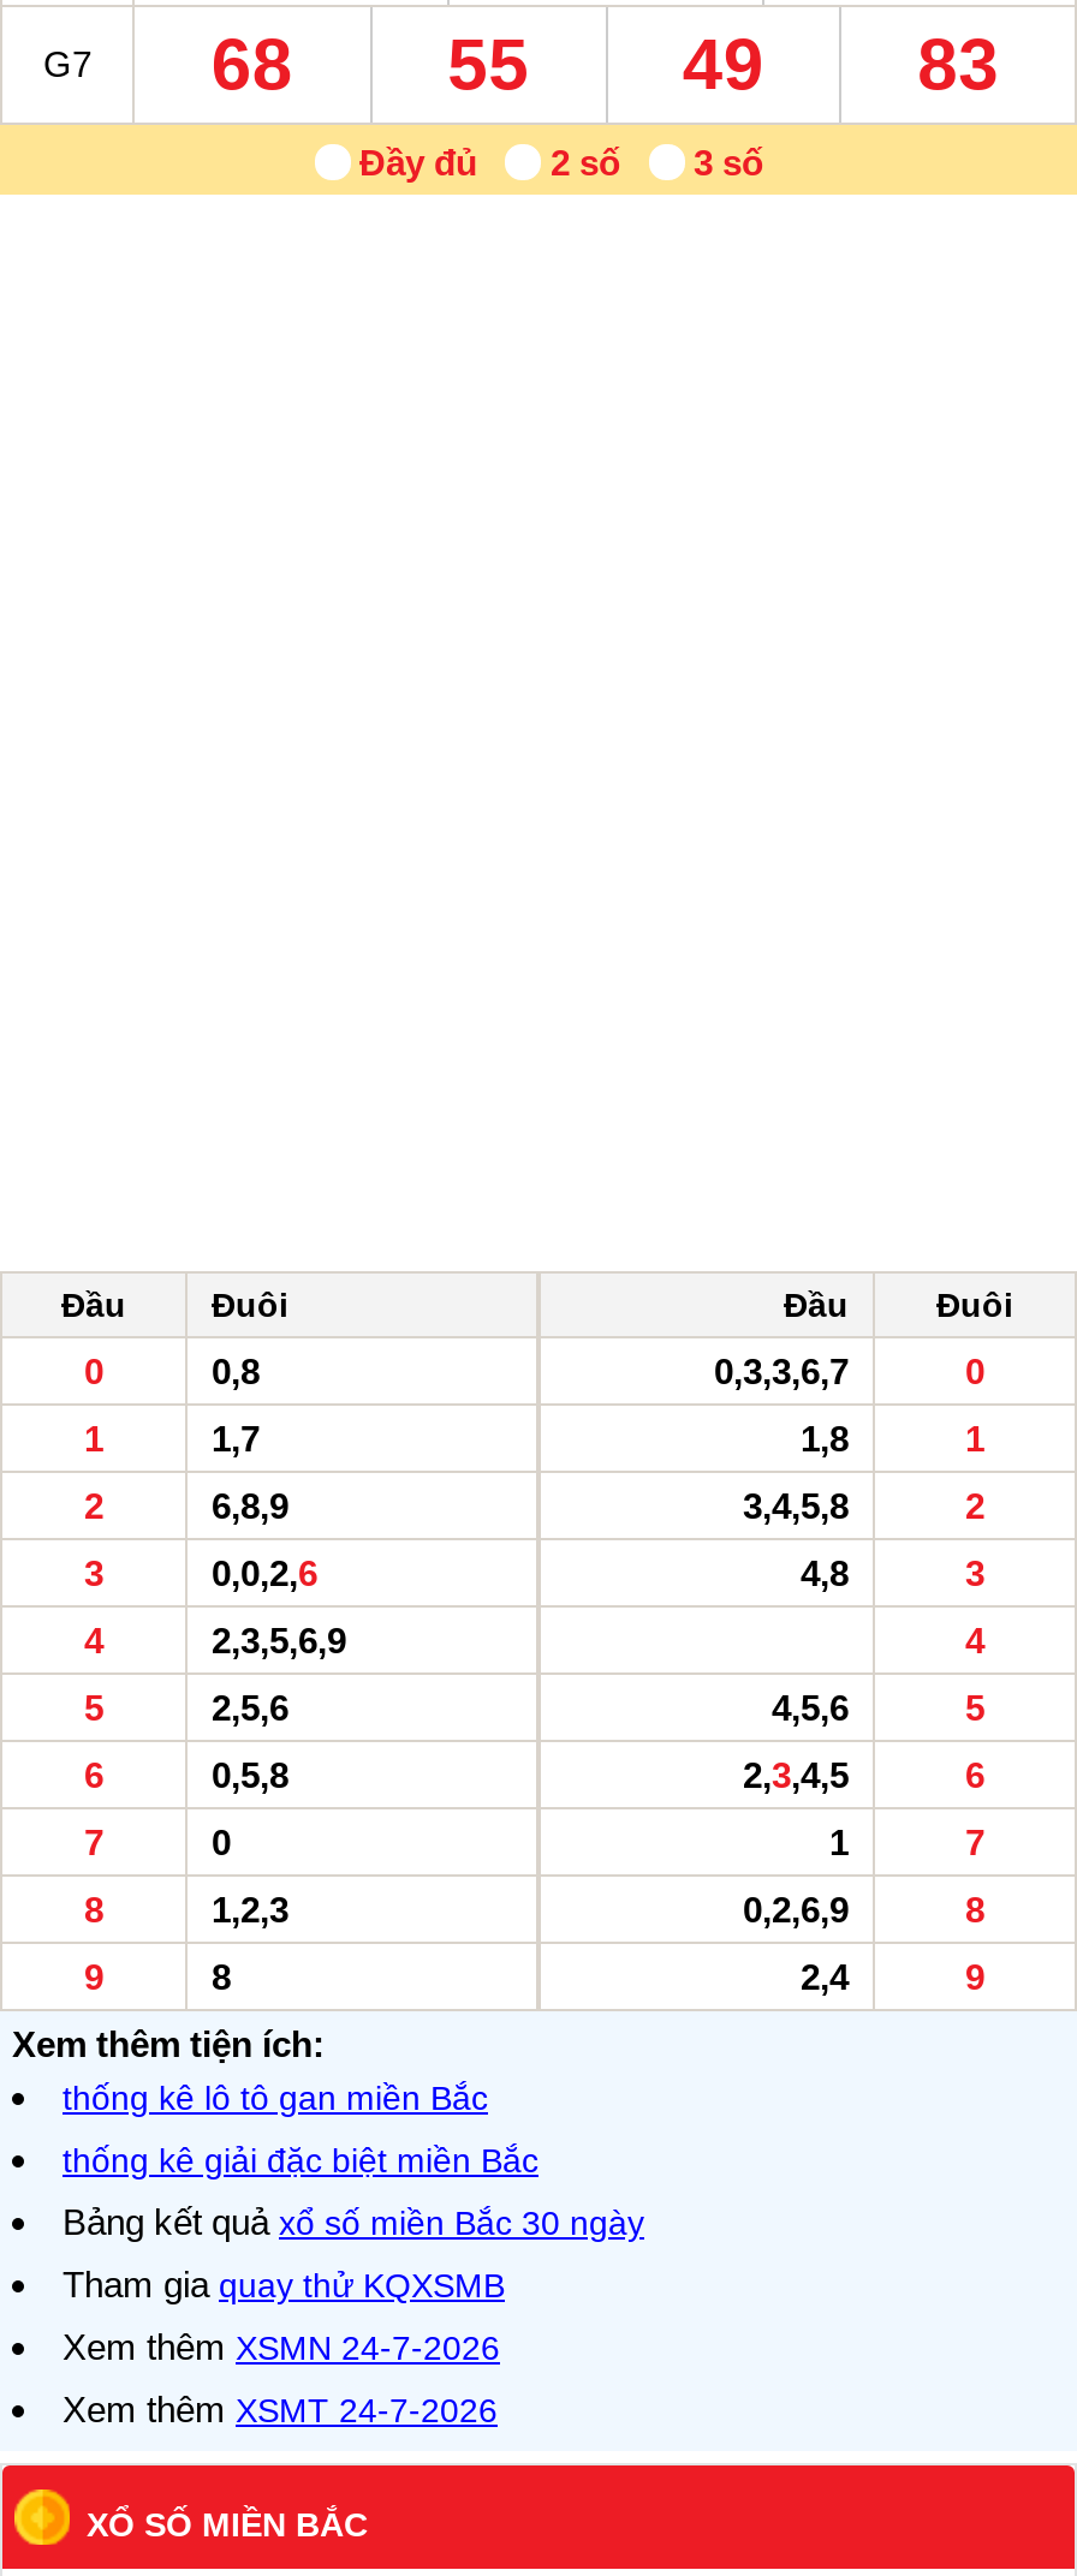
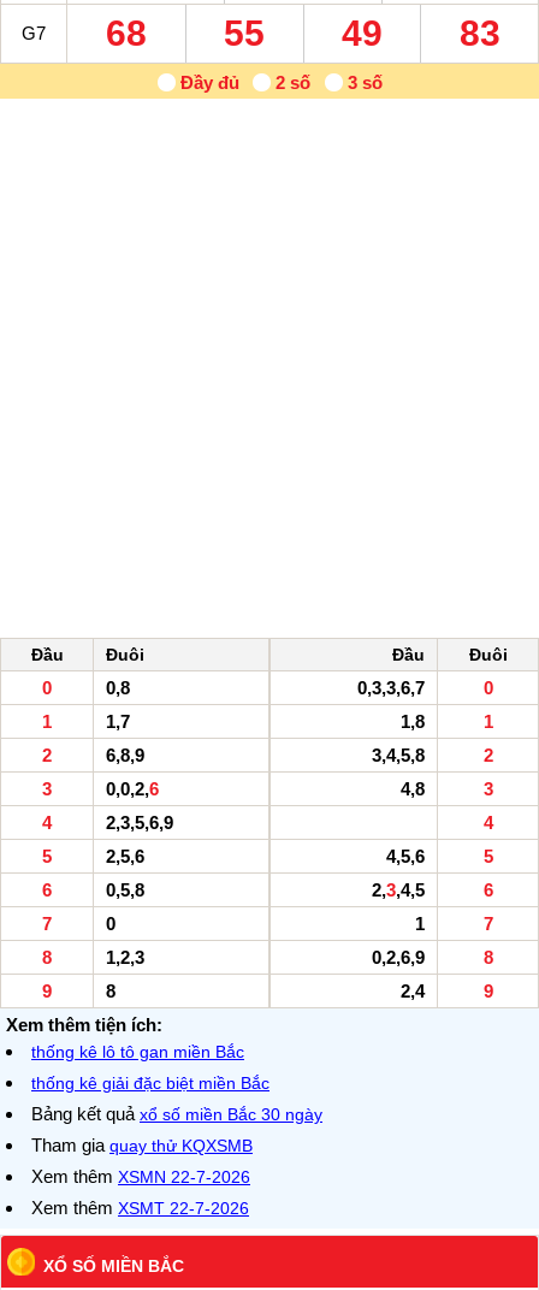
- Xem thêm XSMN 24-7-2026
+ Xem thêm XSMN 22-7-2026

- Xem thêm XSMT 24-7-2026
+ Xem thêm XSMT 22-7-2026
